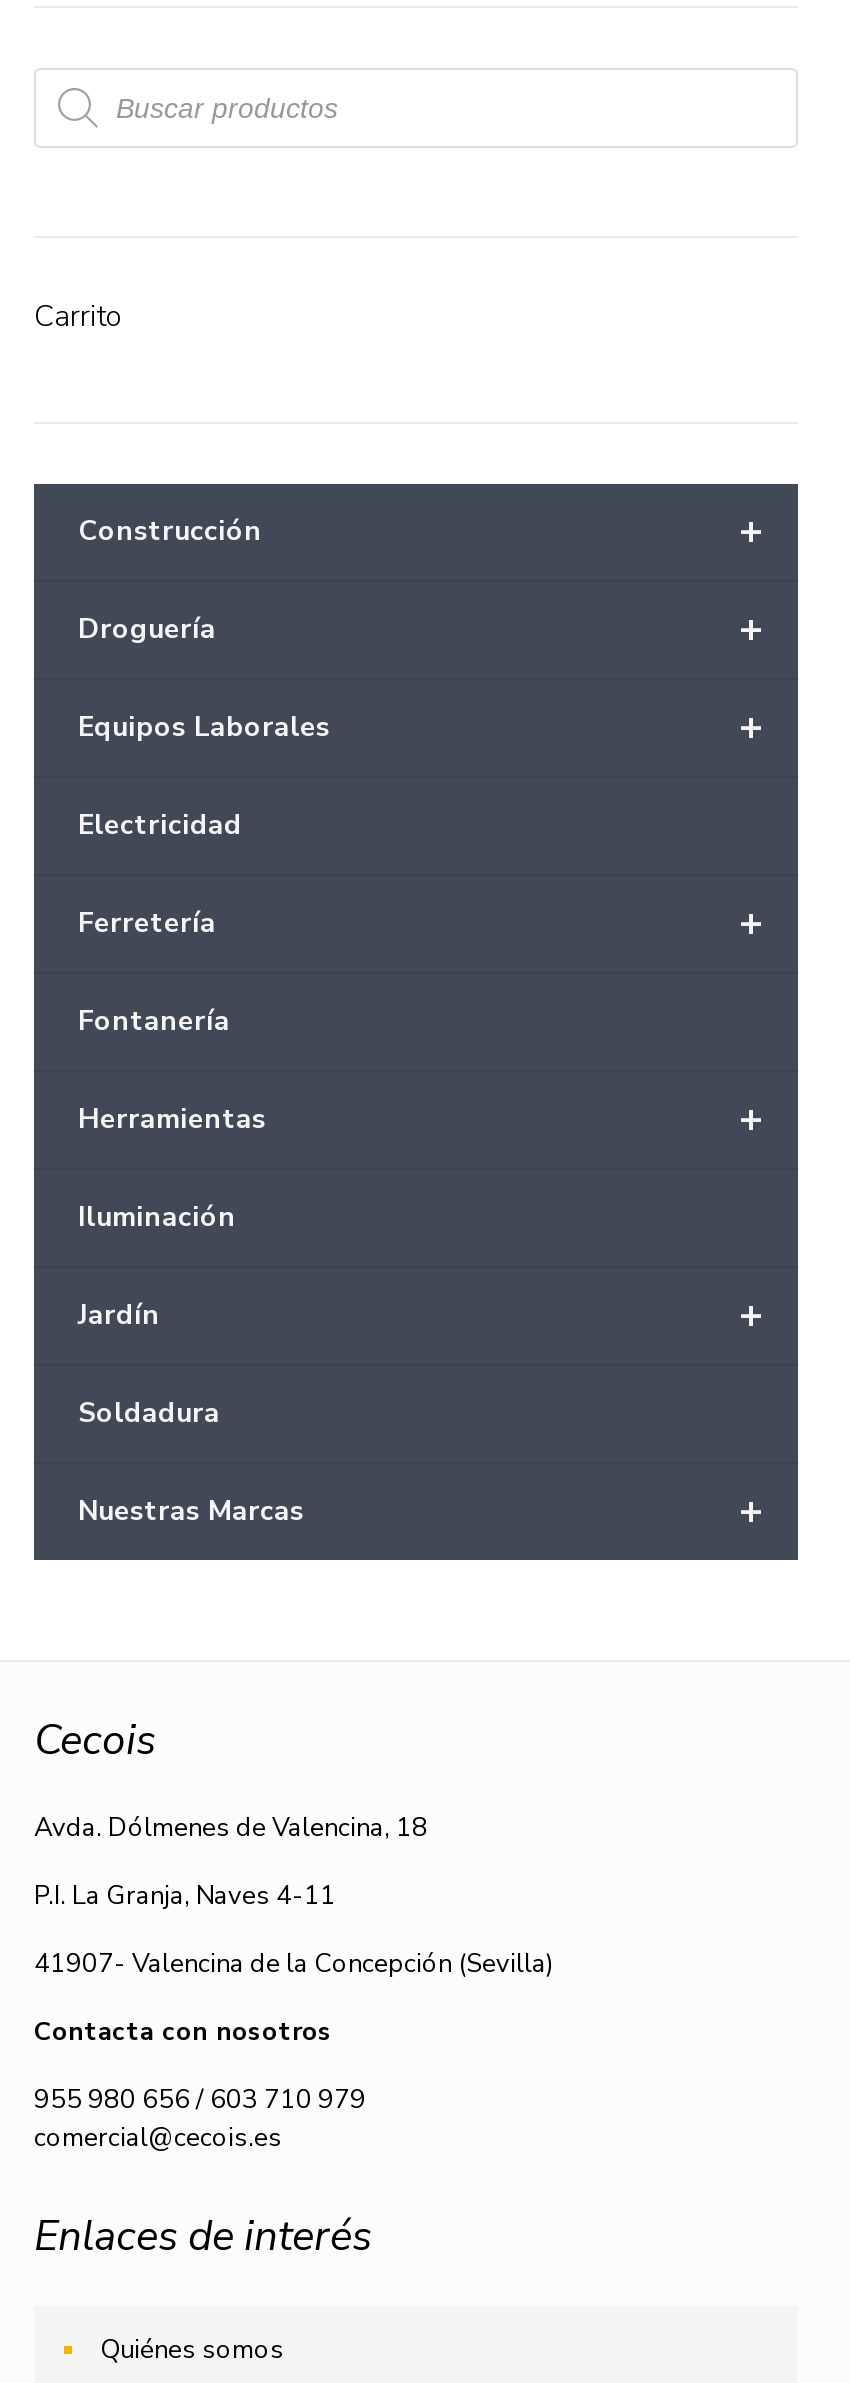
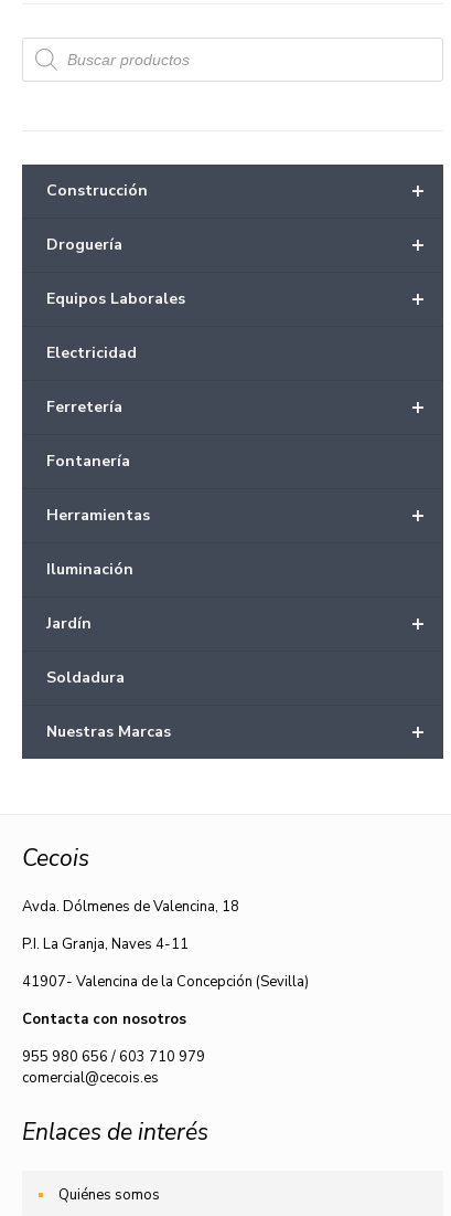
- Carrito
